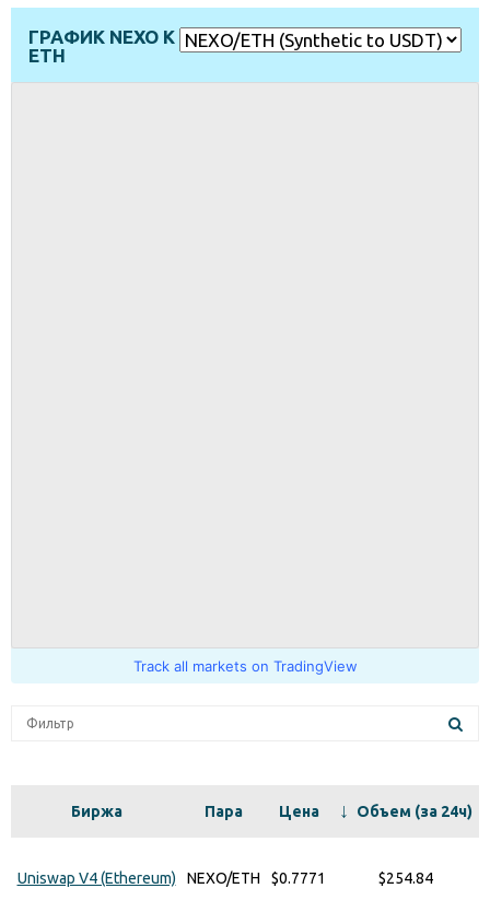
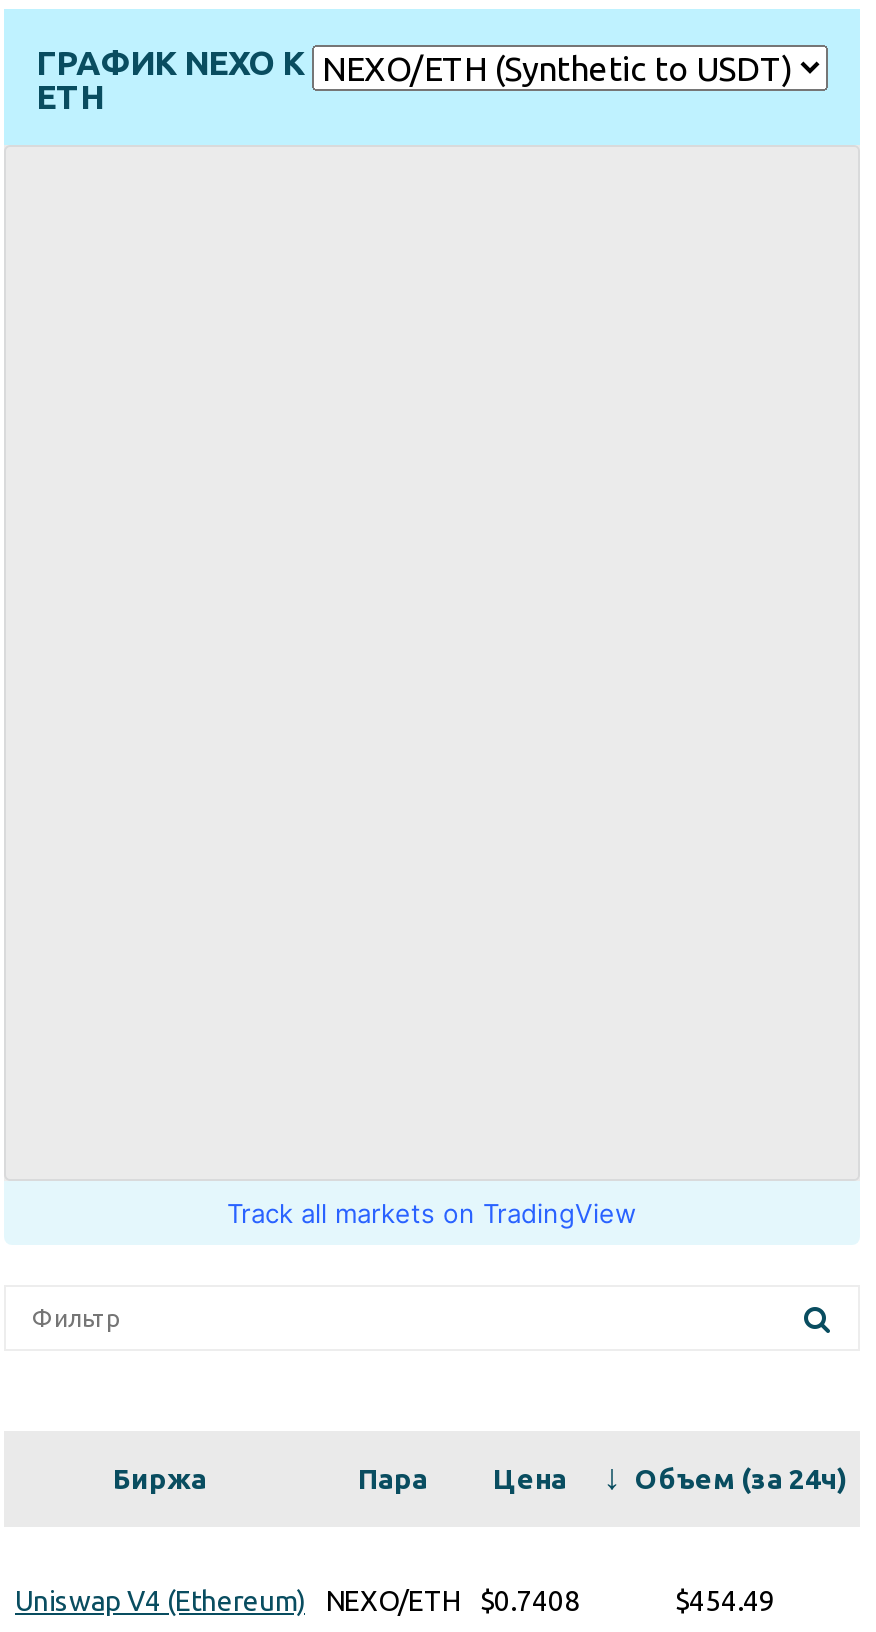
- Uniswap V4 (Ethereum) NEXO/ETH $0.7771
+ Uniswap V4 (Ethereum) NEXO/ETH $0.7408

- $254.84
+ $454.49
